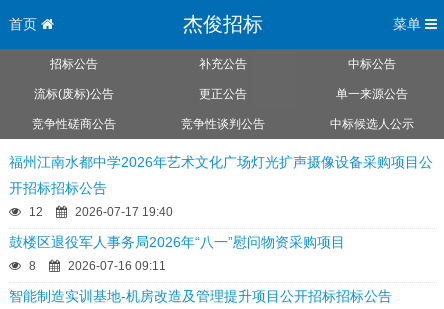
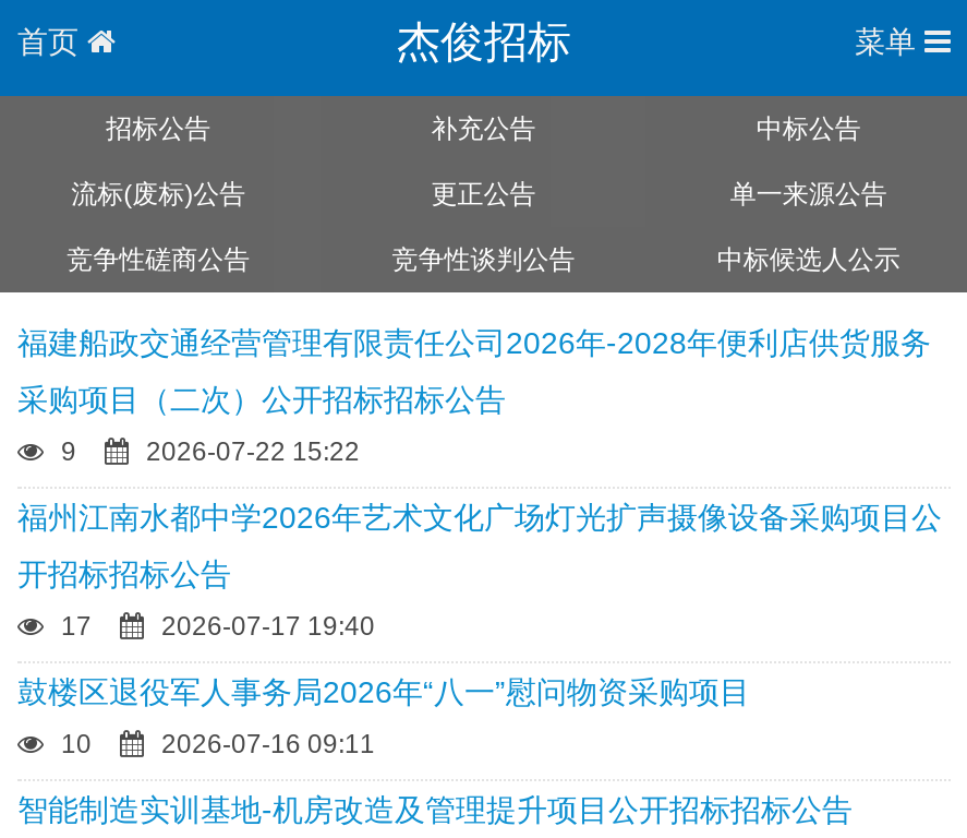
+ 福建船政交通经营管理有限责任公司2026年-2028年便利店供货服务
+ 采购项目（二次）公开招标招标公告
+ 9
+ 2026-07-22 15:22

- 12 2026-07-17 19:40
+ 17 2026-07-17 19:40

- 8 2026-07-16 09:11
+ 10 2026-07-16 09:11
